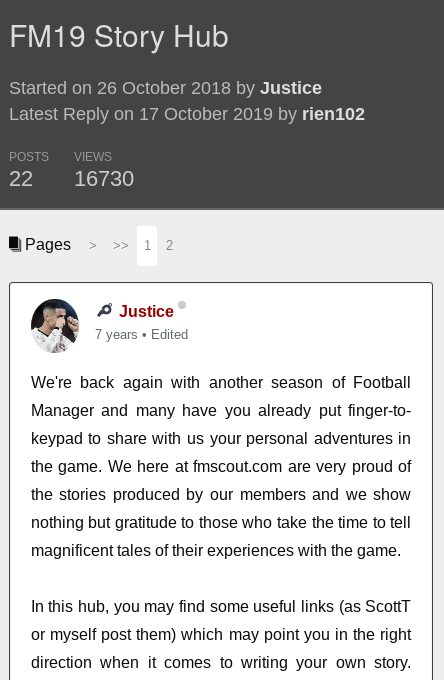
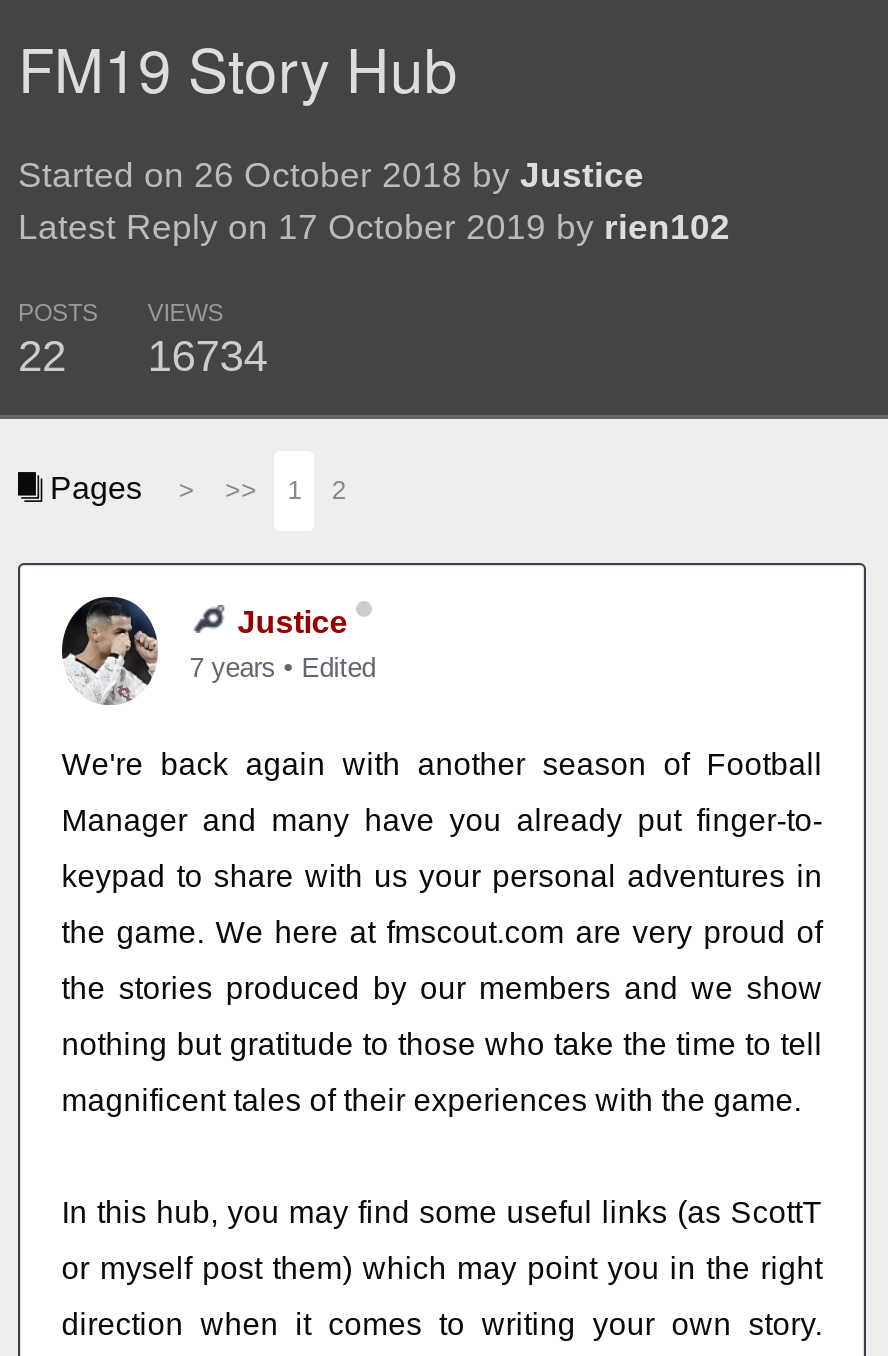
- 22 16730
+ 22 16734
